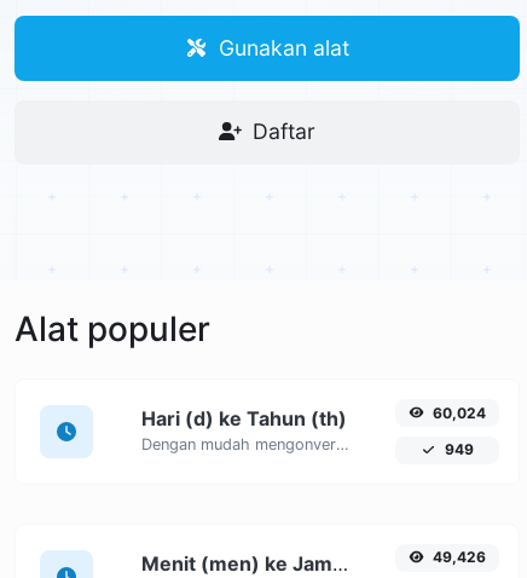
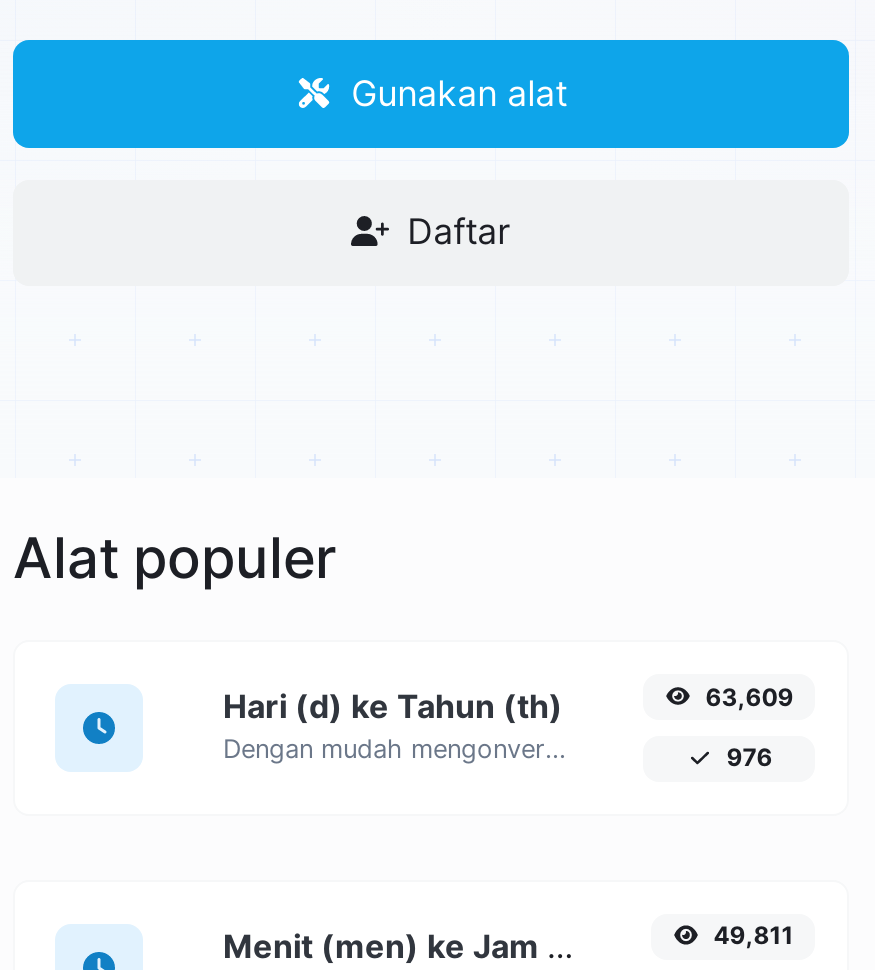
- 60,024
+ 63,609

- 949
+ 976

- 49,426
+ 49,811
